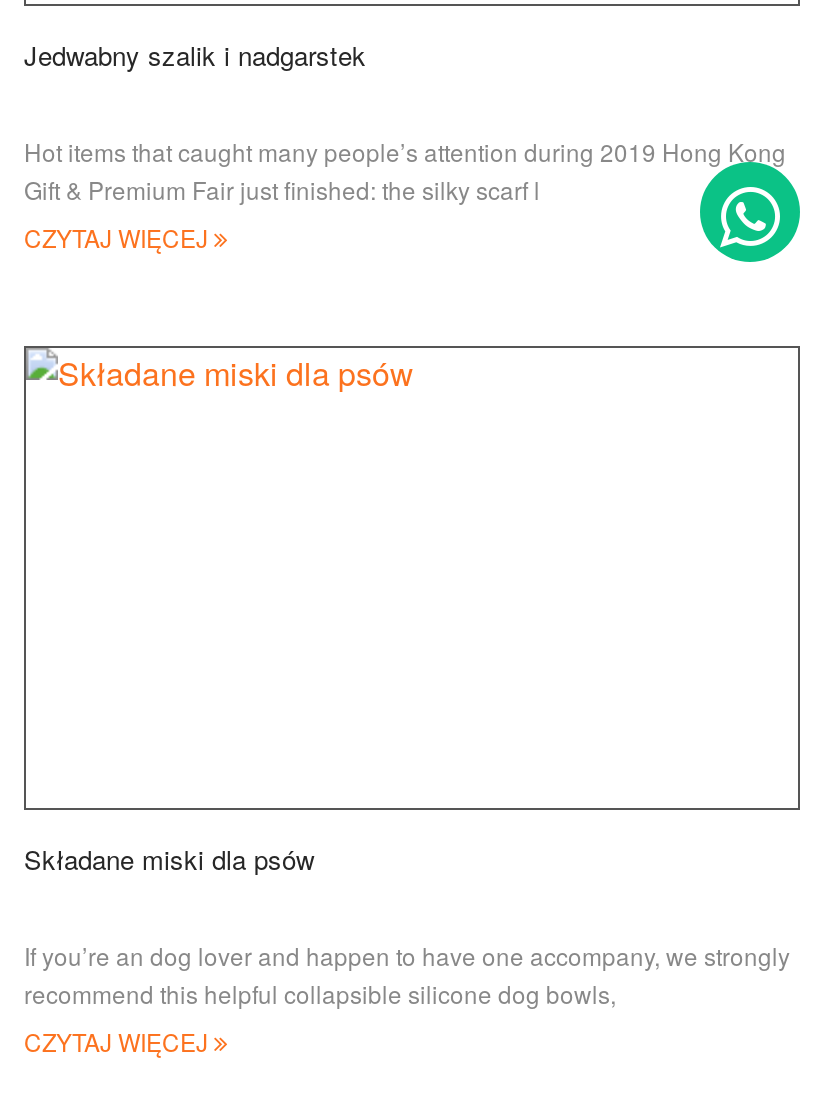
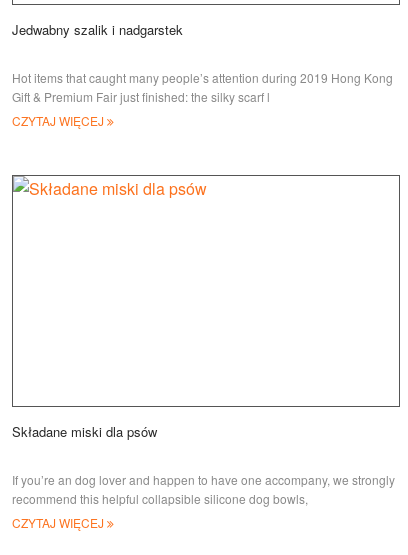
- [image]
